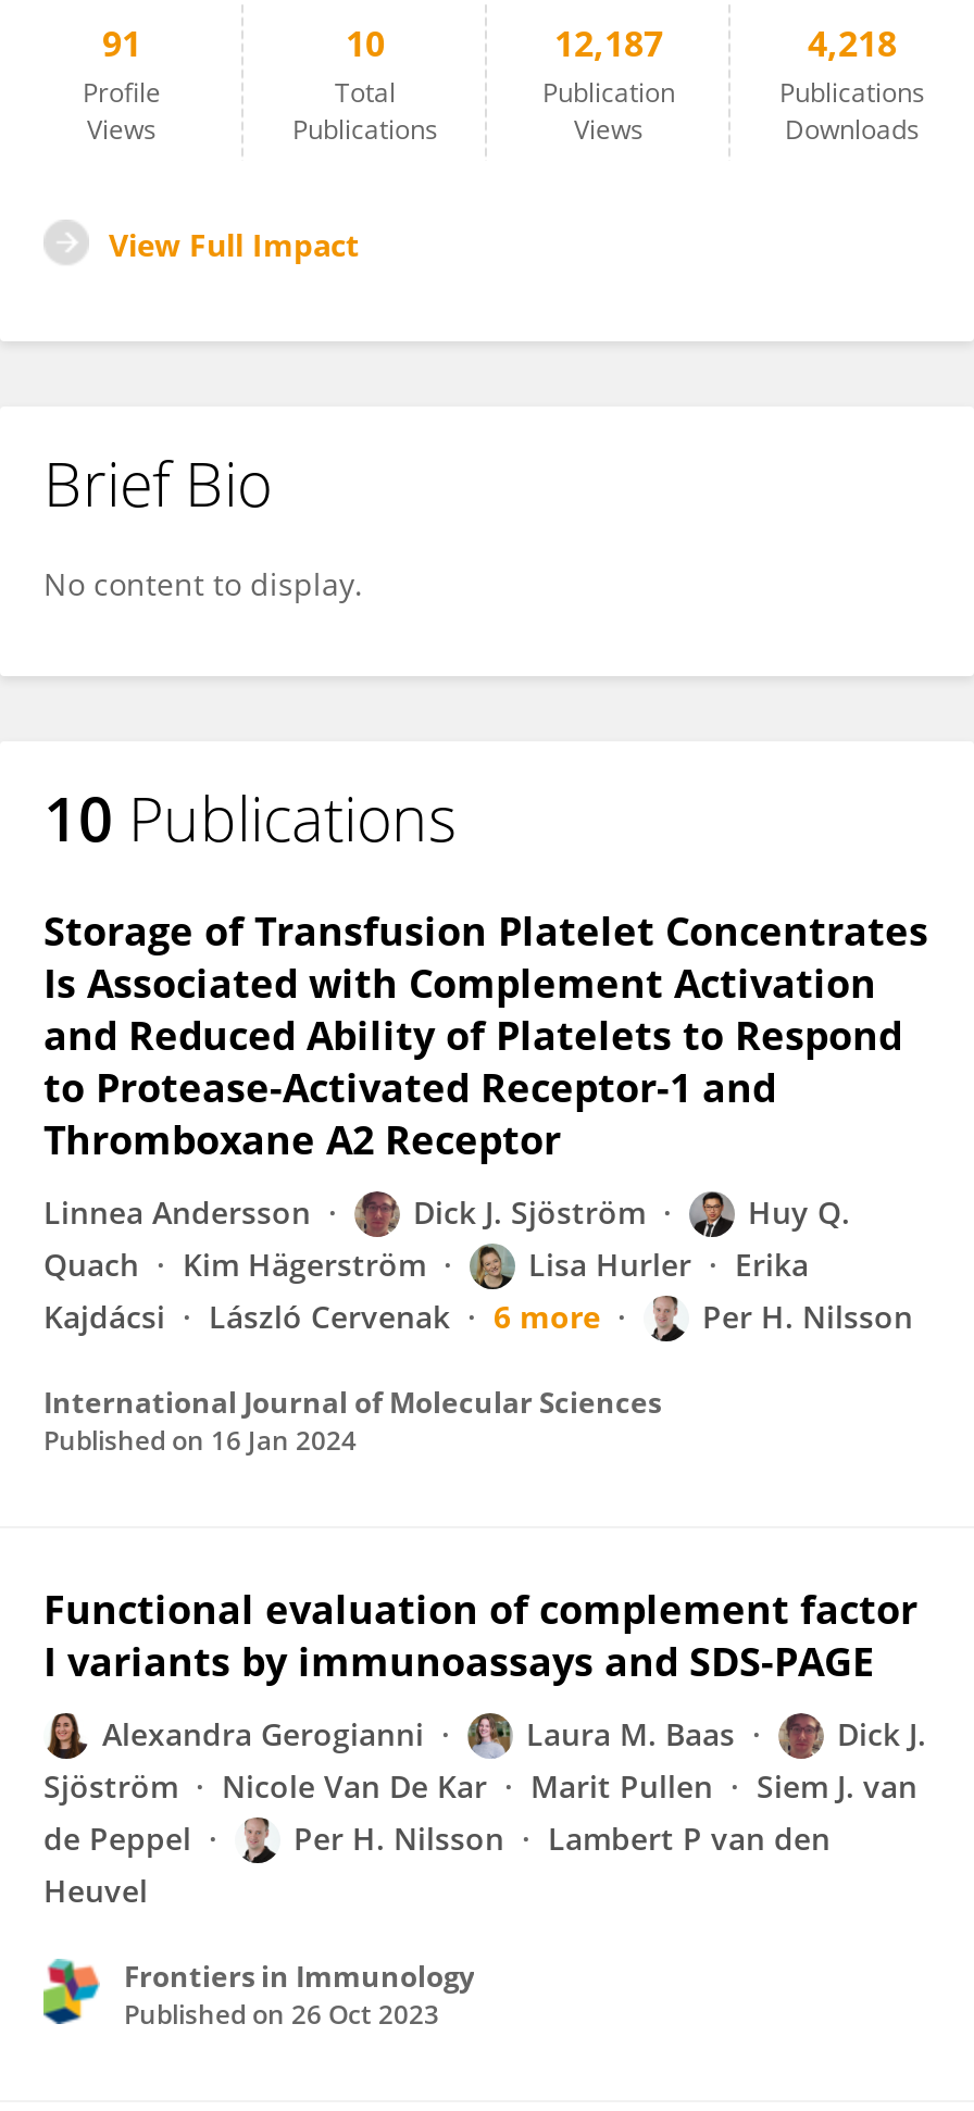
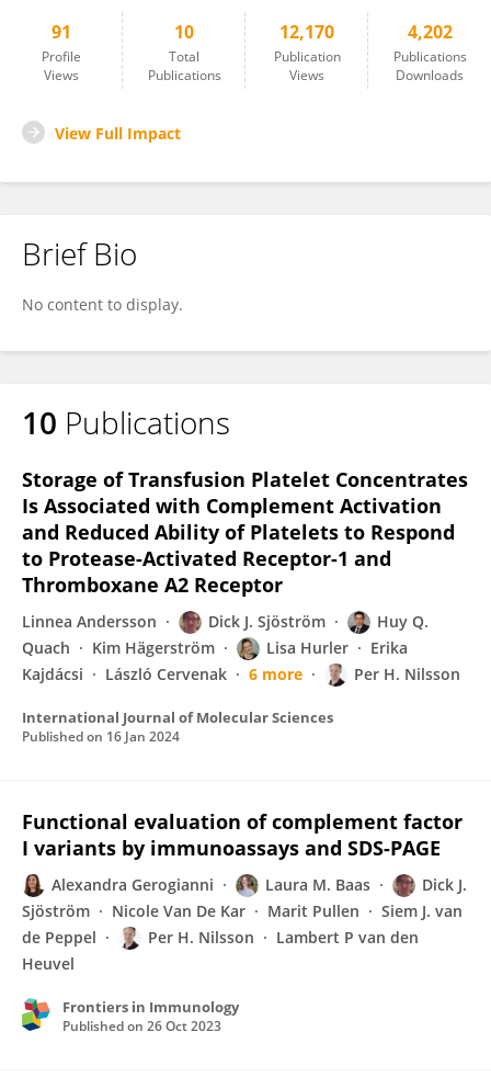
- 12,187
+ 12,170

- 4,218
+ 4,202
